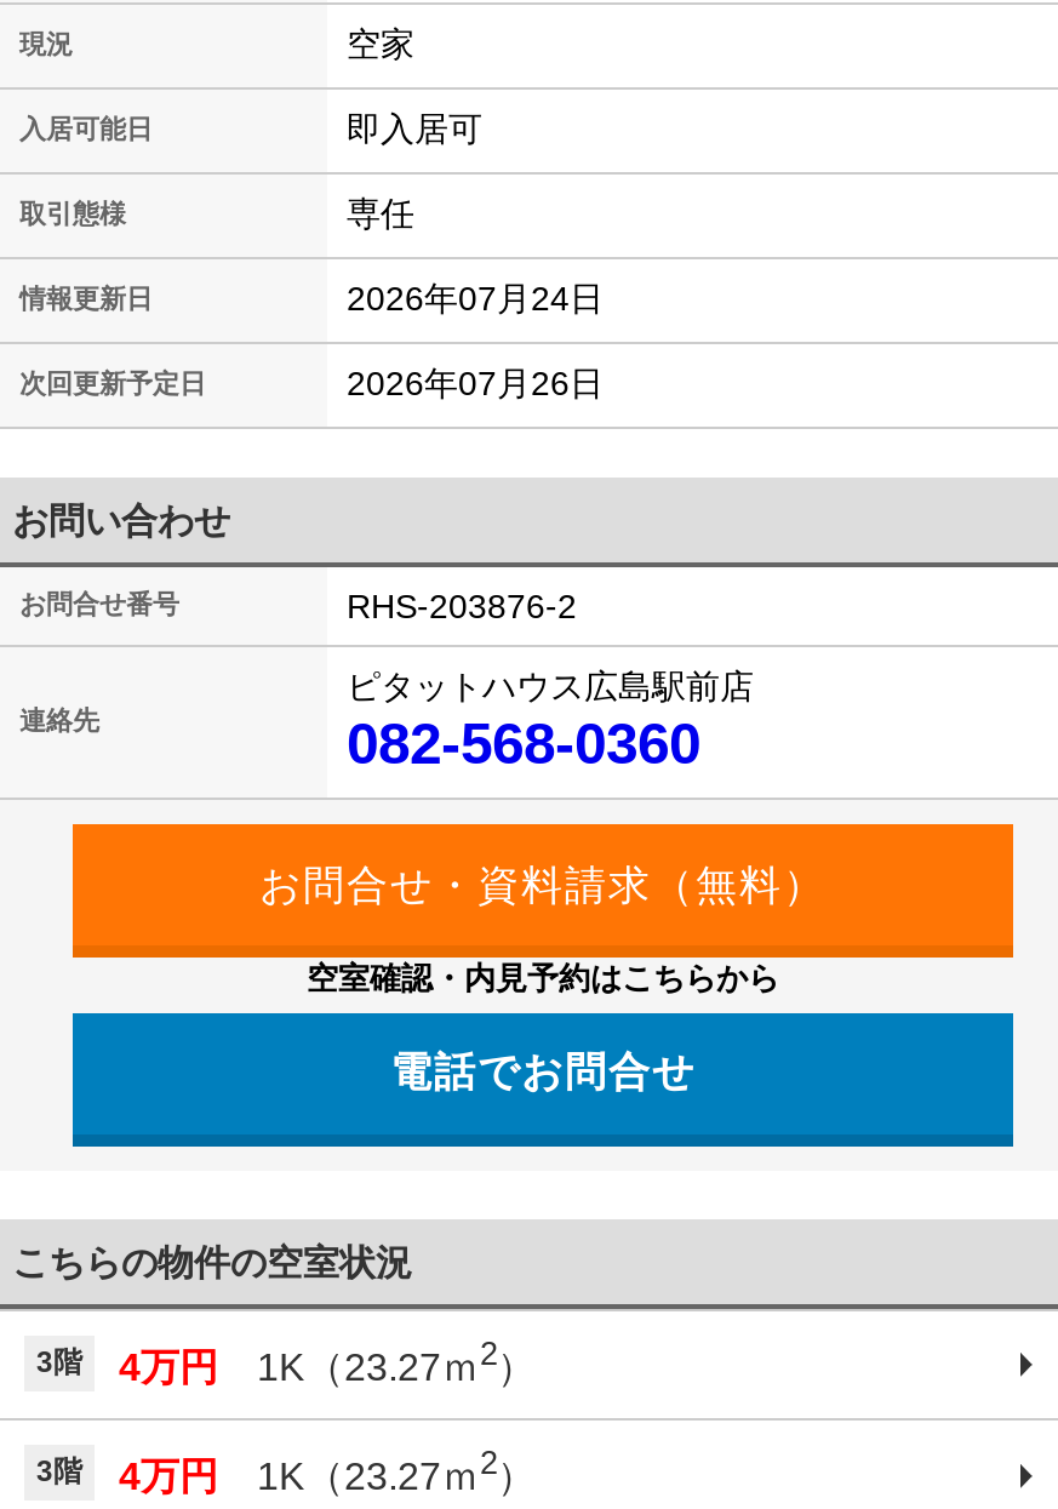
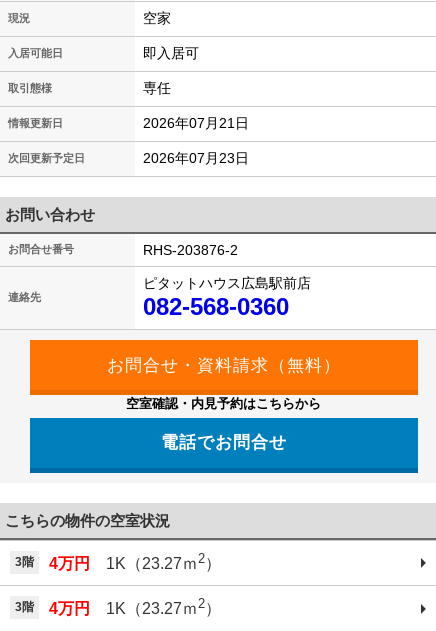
- 2026年07月24日
+ 2026年07月21日

- 2026年07月26日
+ 2026年07月23日
